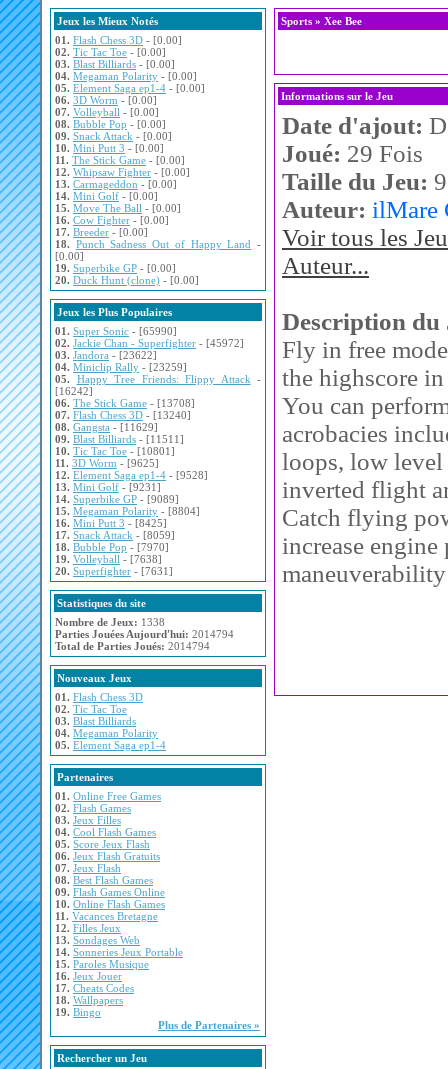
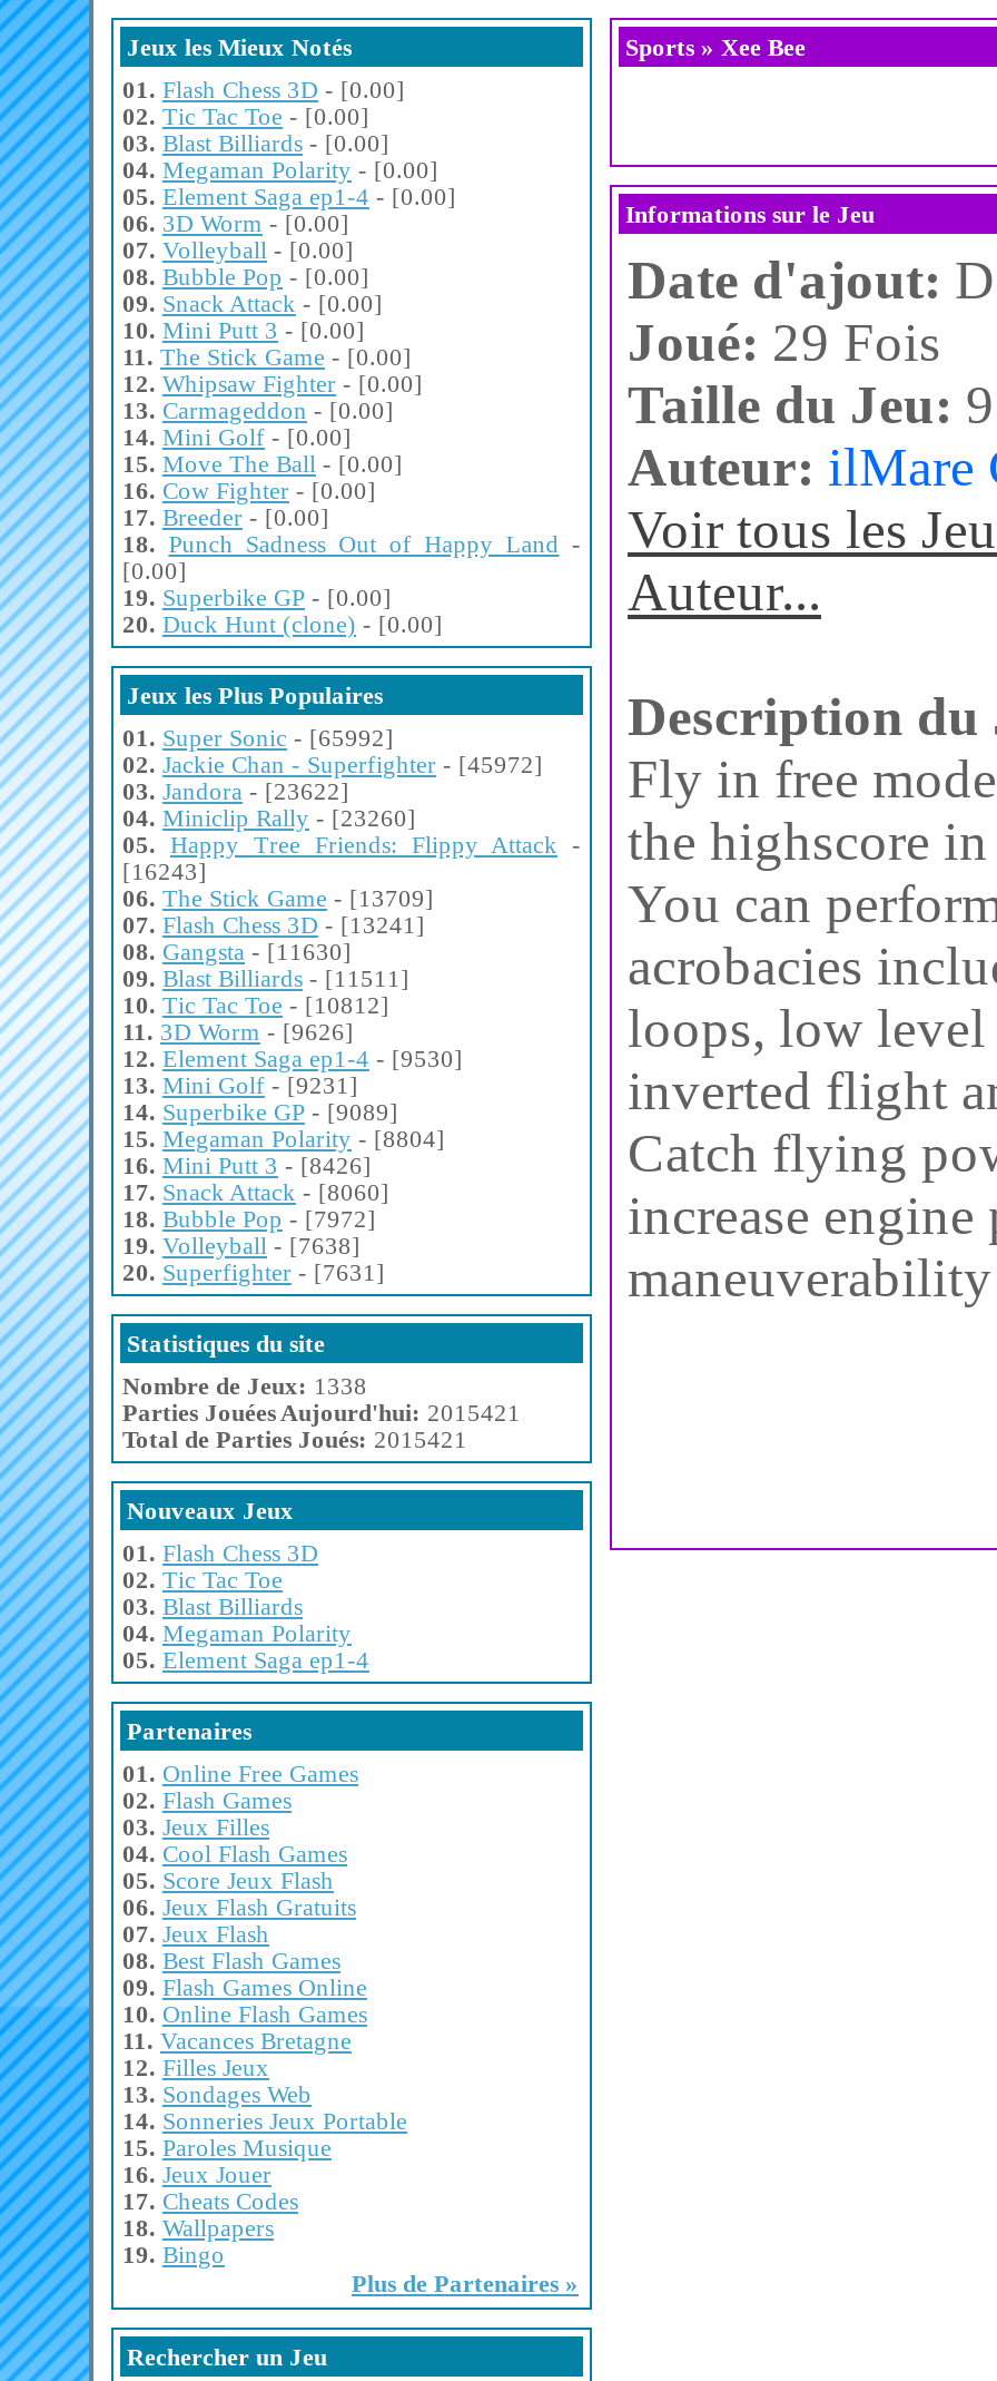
- 01. Super Sonic - [65990]
+ 01. Super Sonic - [65992]

- 04. Miniclip Rally - [23259]
+ 04. Miniclip Rally - [23260]

- [16242]
+ [16243]

- 06. The Stick Game - [13708]
+ 06. The Stick Game - [13709]

- 07. Flash Chess 3D- [13240]
+ 07. Flash Chess 3D- [13241]

- 08. Gangsta- [11629]
+ 08. Gangsta- [11630]

- 10. Tic Tac Toe- [10801]
+ 10. Tic Tac Toe- [10812]

- 11. 3D Worm- [9625]
+ 11. 3D Worm- [9626]

- 12. Element Saga ep1-4 - [9528]
+ 12. Element Saga ep1-4 - [9530]

- 16. Mini Putt 3- [8425]
+ 16. Mini Putt 3- [8426]

- 17. Snack Attack - [8059]
+ 17. Snack Attack - [8060]

- 18. Bubble Pop- [7970]
+ 18. Bubble Pop- [7972]

- Parties Jouées Aujourd'hui: 2014794
+ Parties Jouées Aujourd'hui: 2015421

- Total de Parties Joués: 2014794
+ Total de Parties Joués: 2015421
